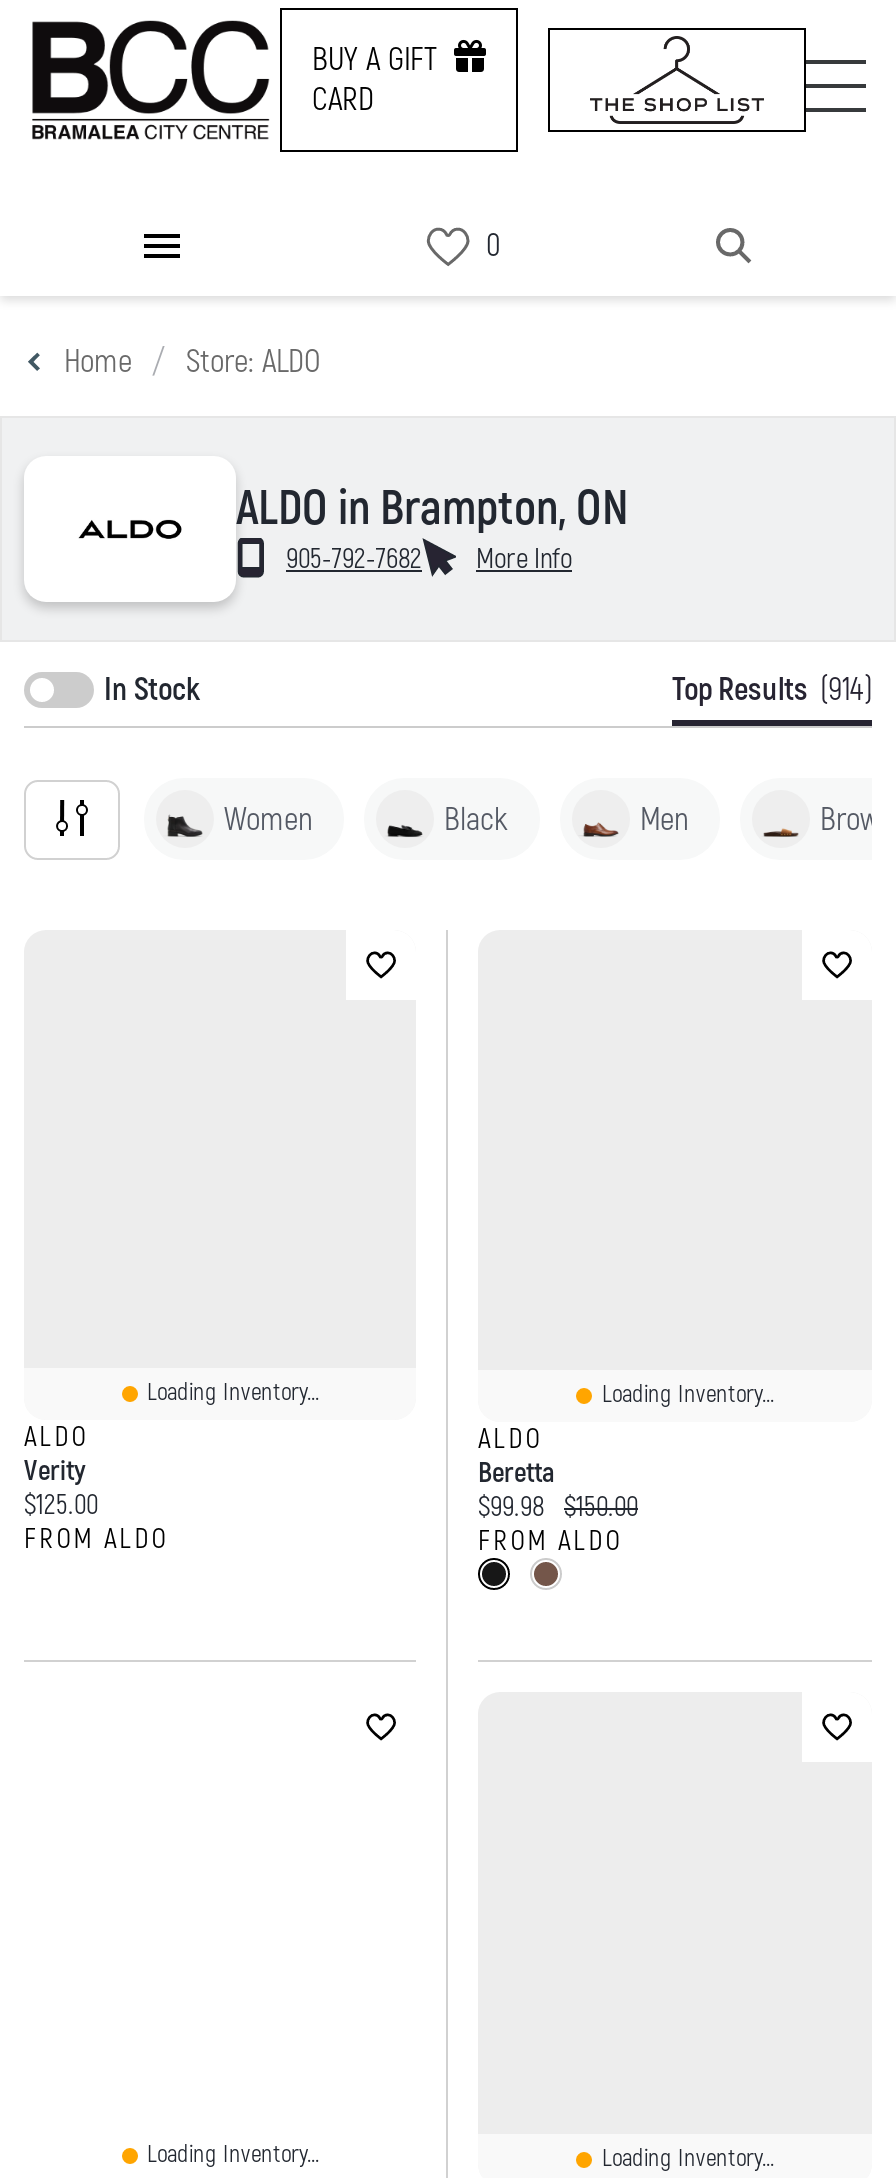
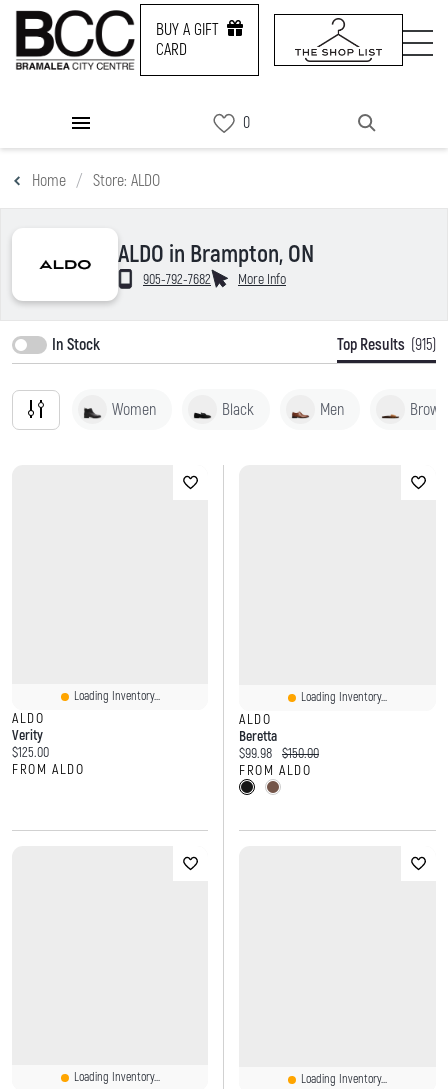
- Top Results (914)
+ Top Results (915)
